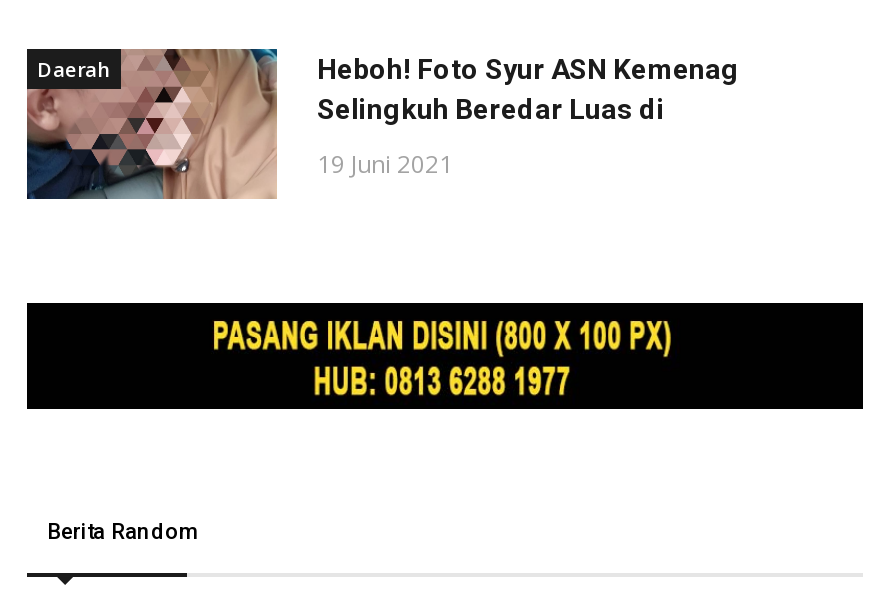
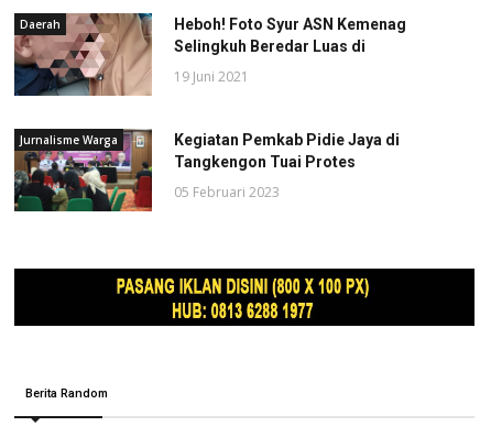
+ [image]
+ Jurnalisme Warga
+ Kegiatan Pemkab Pidie Jaya di
+ Tangkengon Tuai Protes
+ 05 Februari 2023
